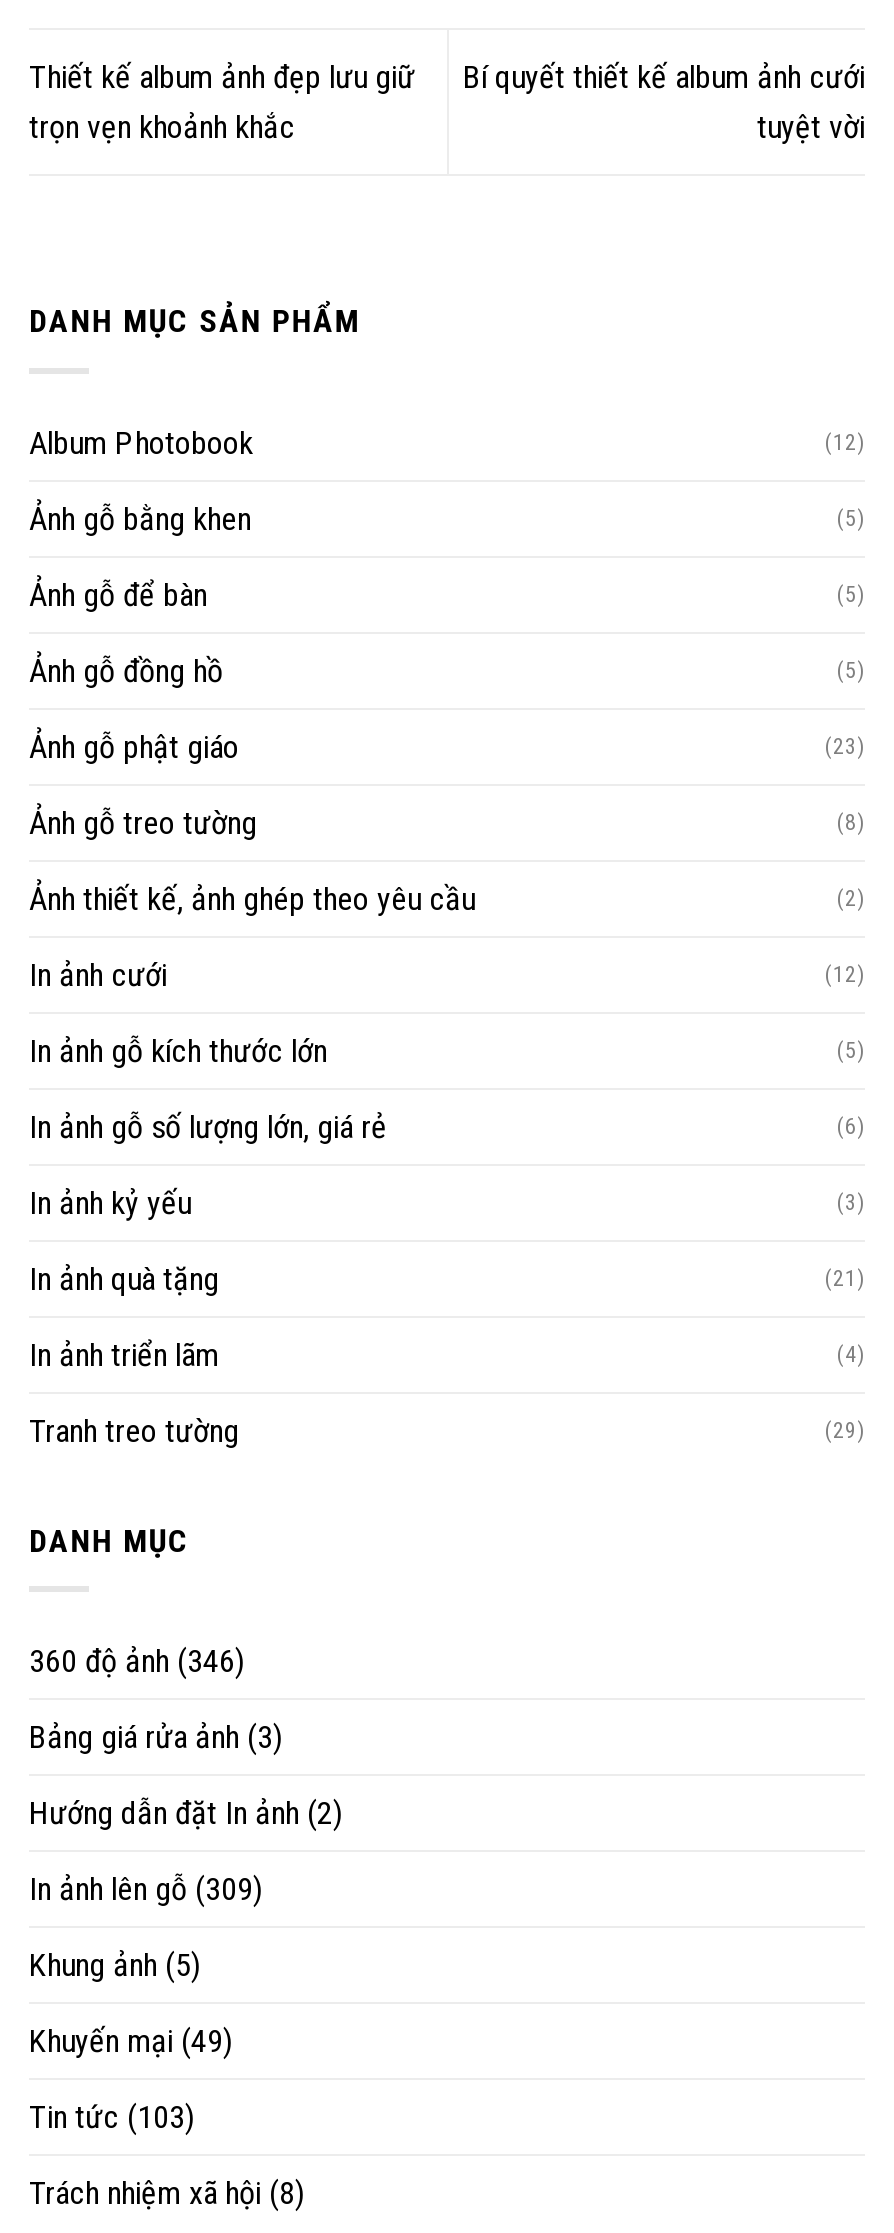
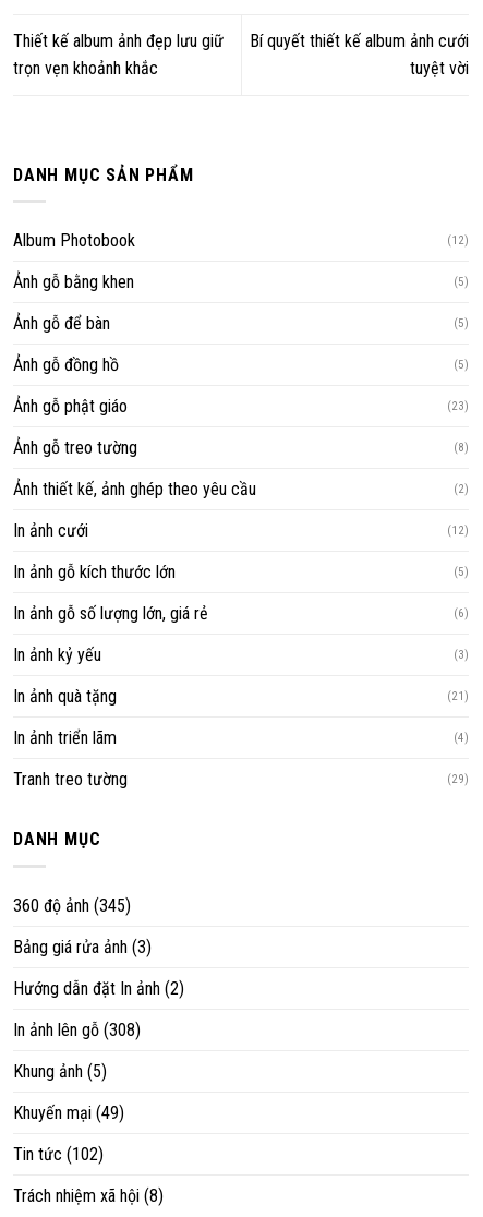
- 360 độ ảnh (346)
+ 360 độ ảnh (345)

- In ảnh lên gỗ (309)
+ In ảnh lên gỗ (308)

- Tin tức (103)
+ Tin tức (102)
